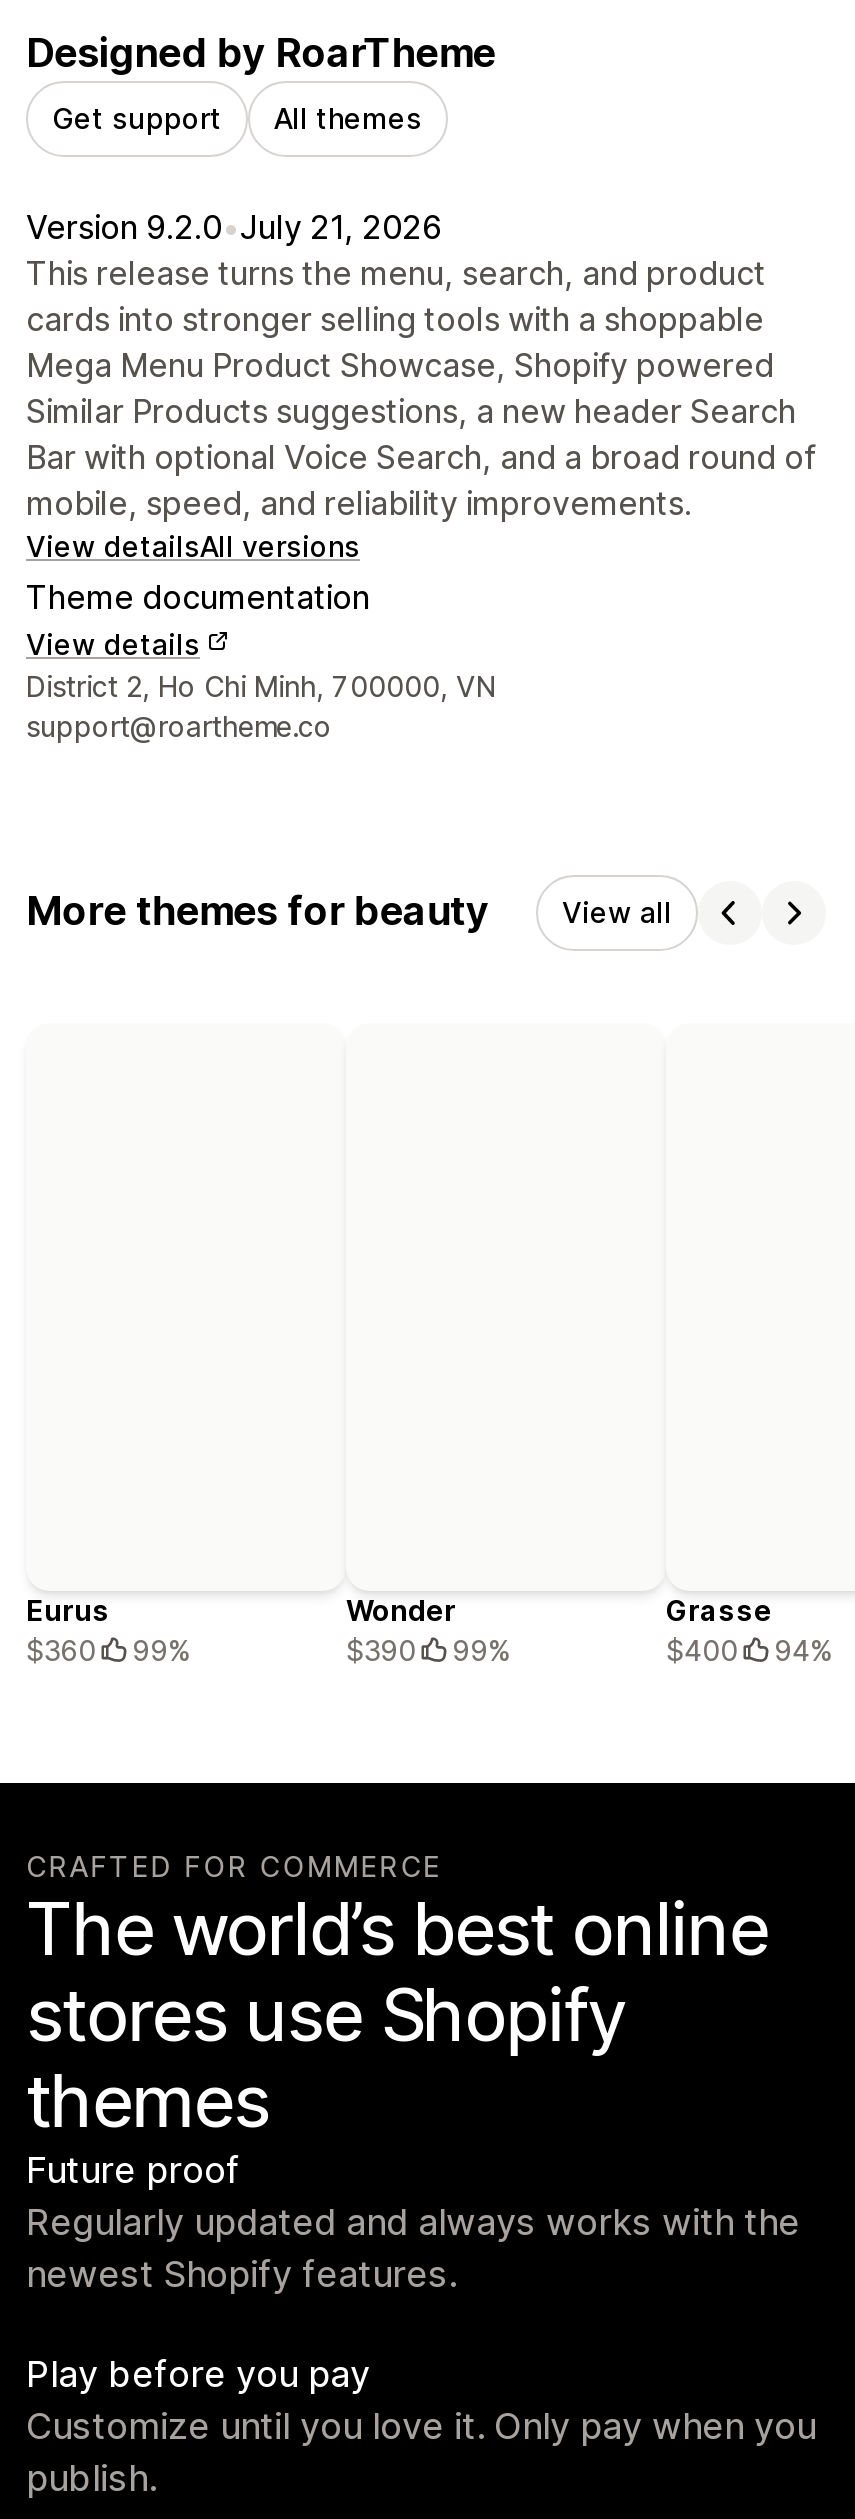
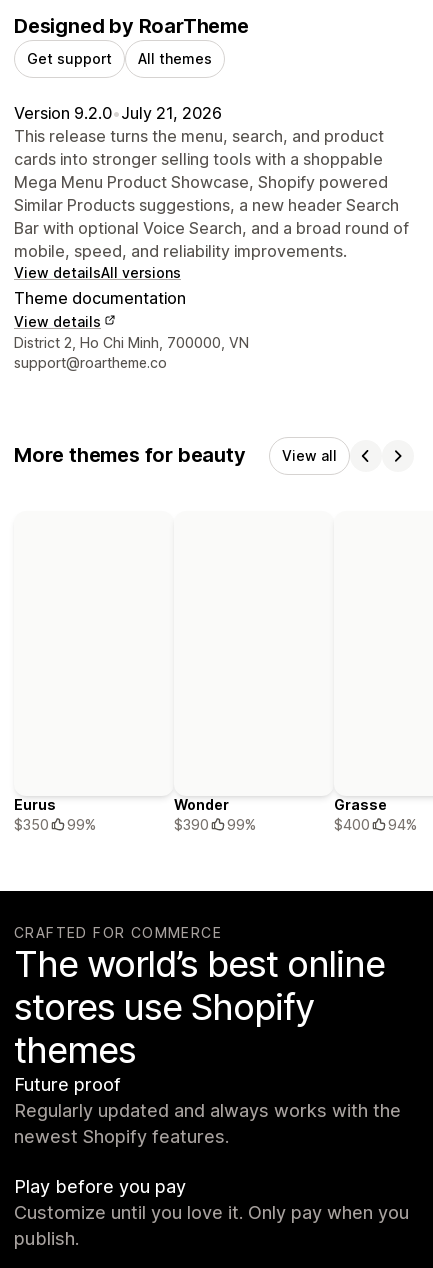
- $360 99%
+ $350 99%
